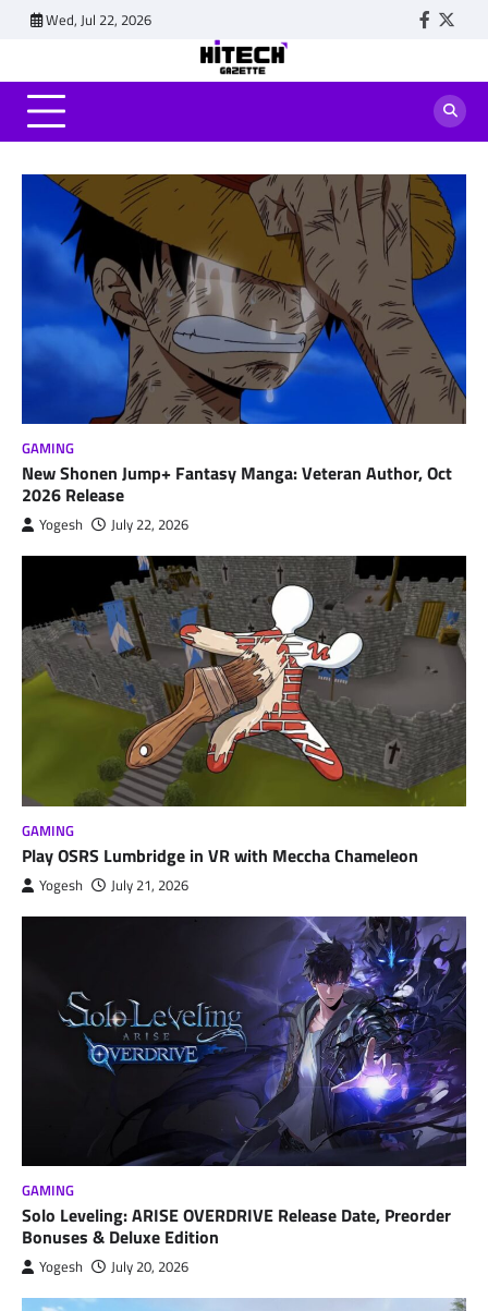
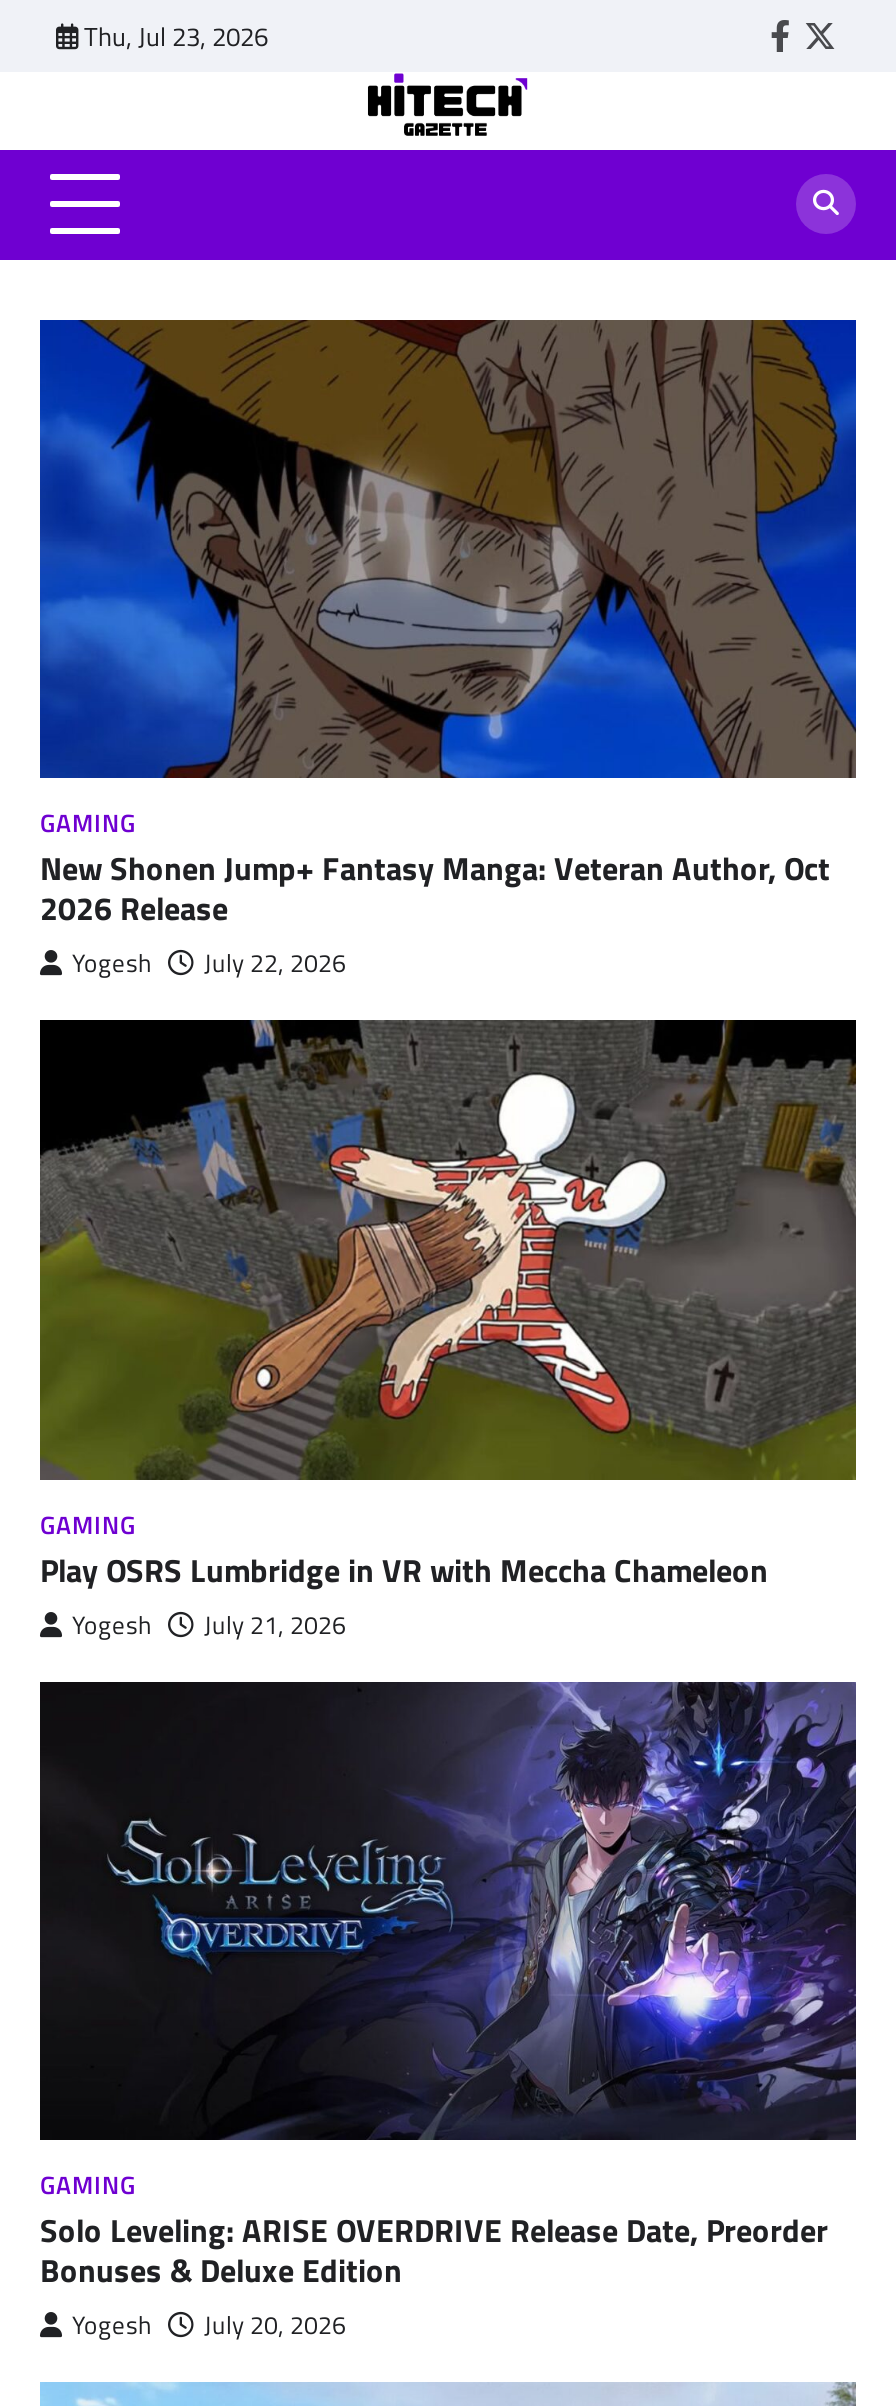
- Wed, Jul 22, 2026
+ Thu, Jul 23, 2026
